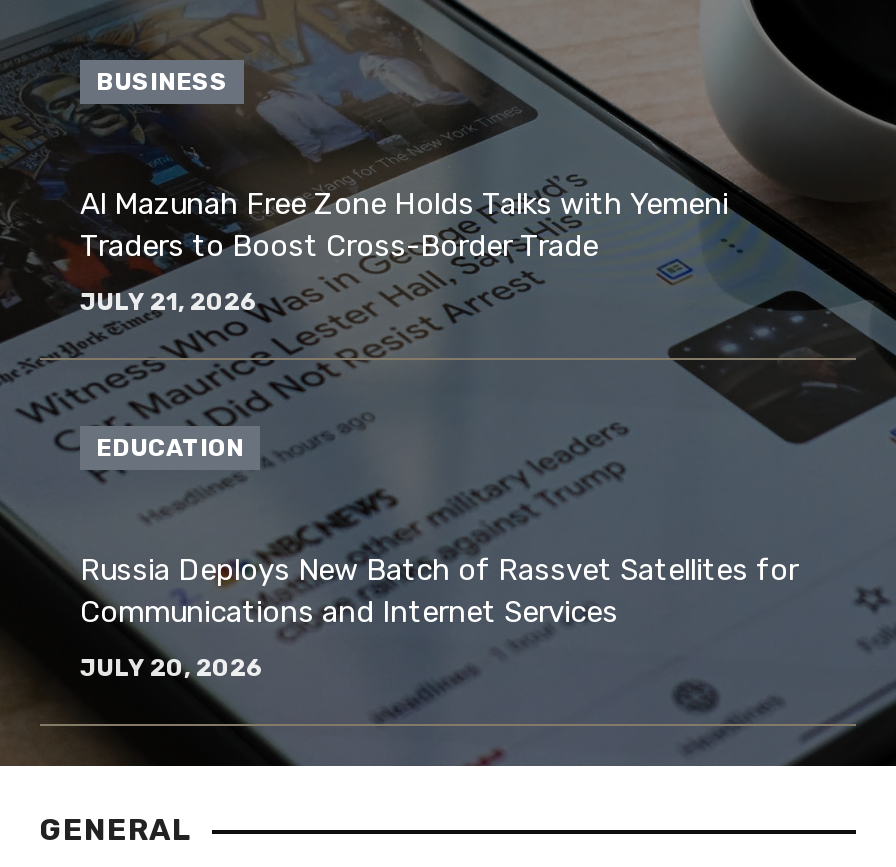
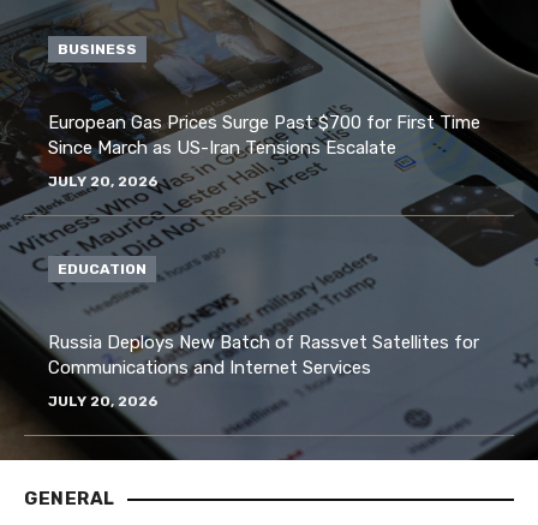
- Al Mazunah Free Zone Holds Talks with Yemeni
- Traders to Boost Cross-Border Trade
+ European Gas Prices Surge Past $700 for First Time
+ Since March as US-Iran Tensions Escalate

- JULY 21, 2026
+ JULY 20, 2026
